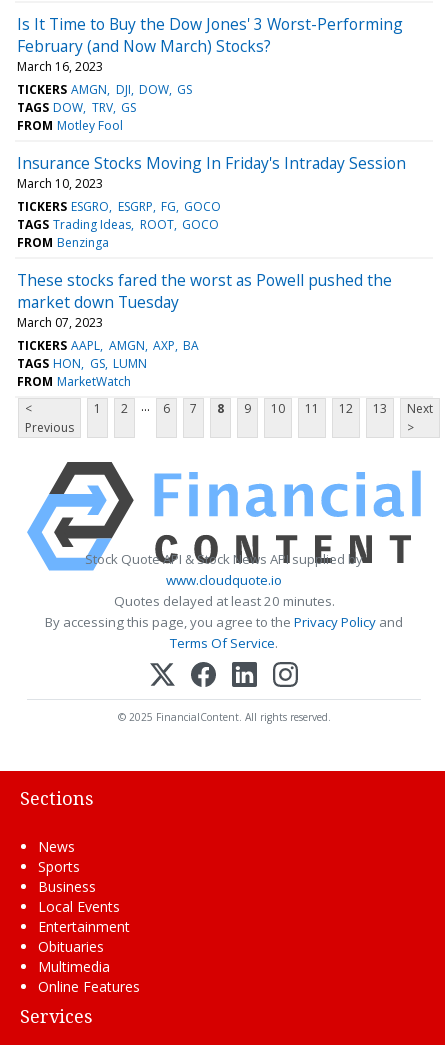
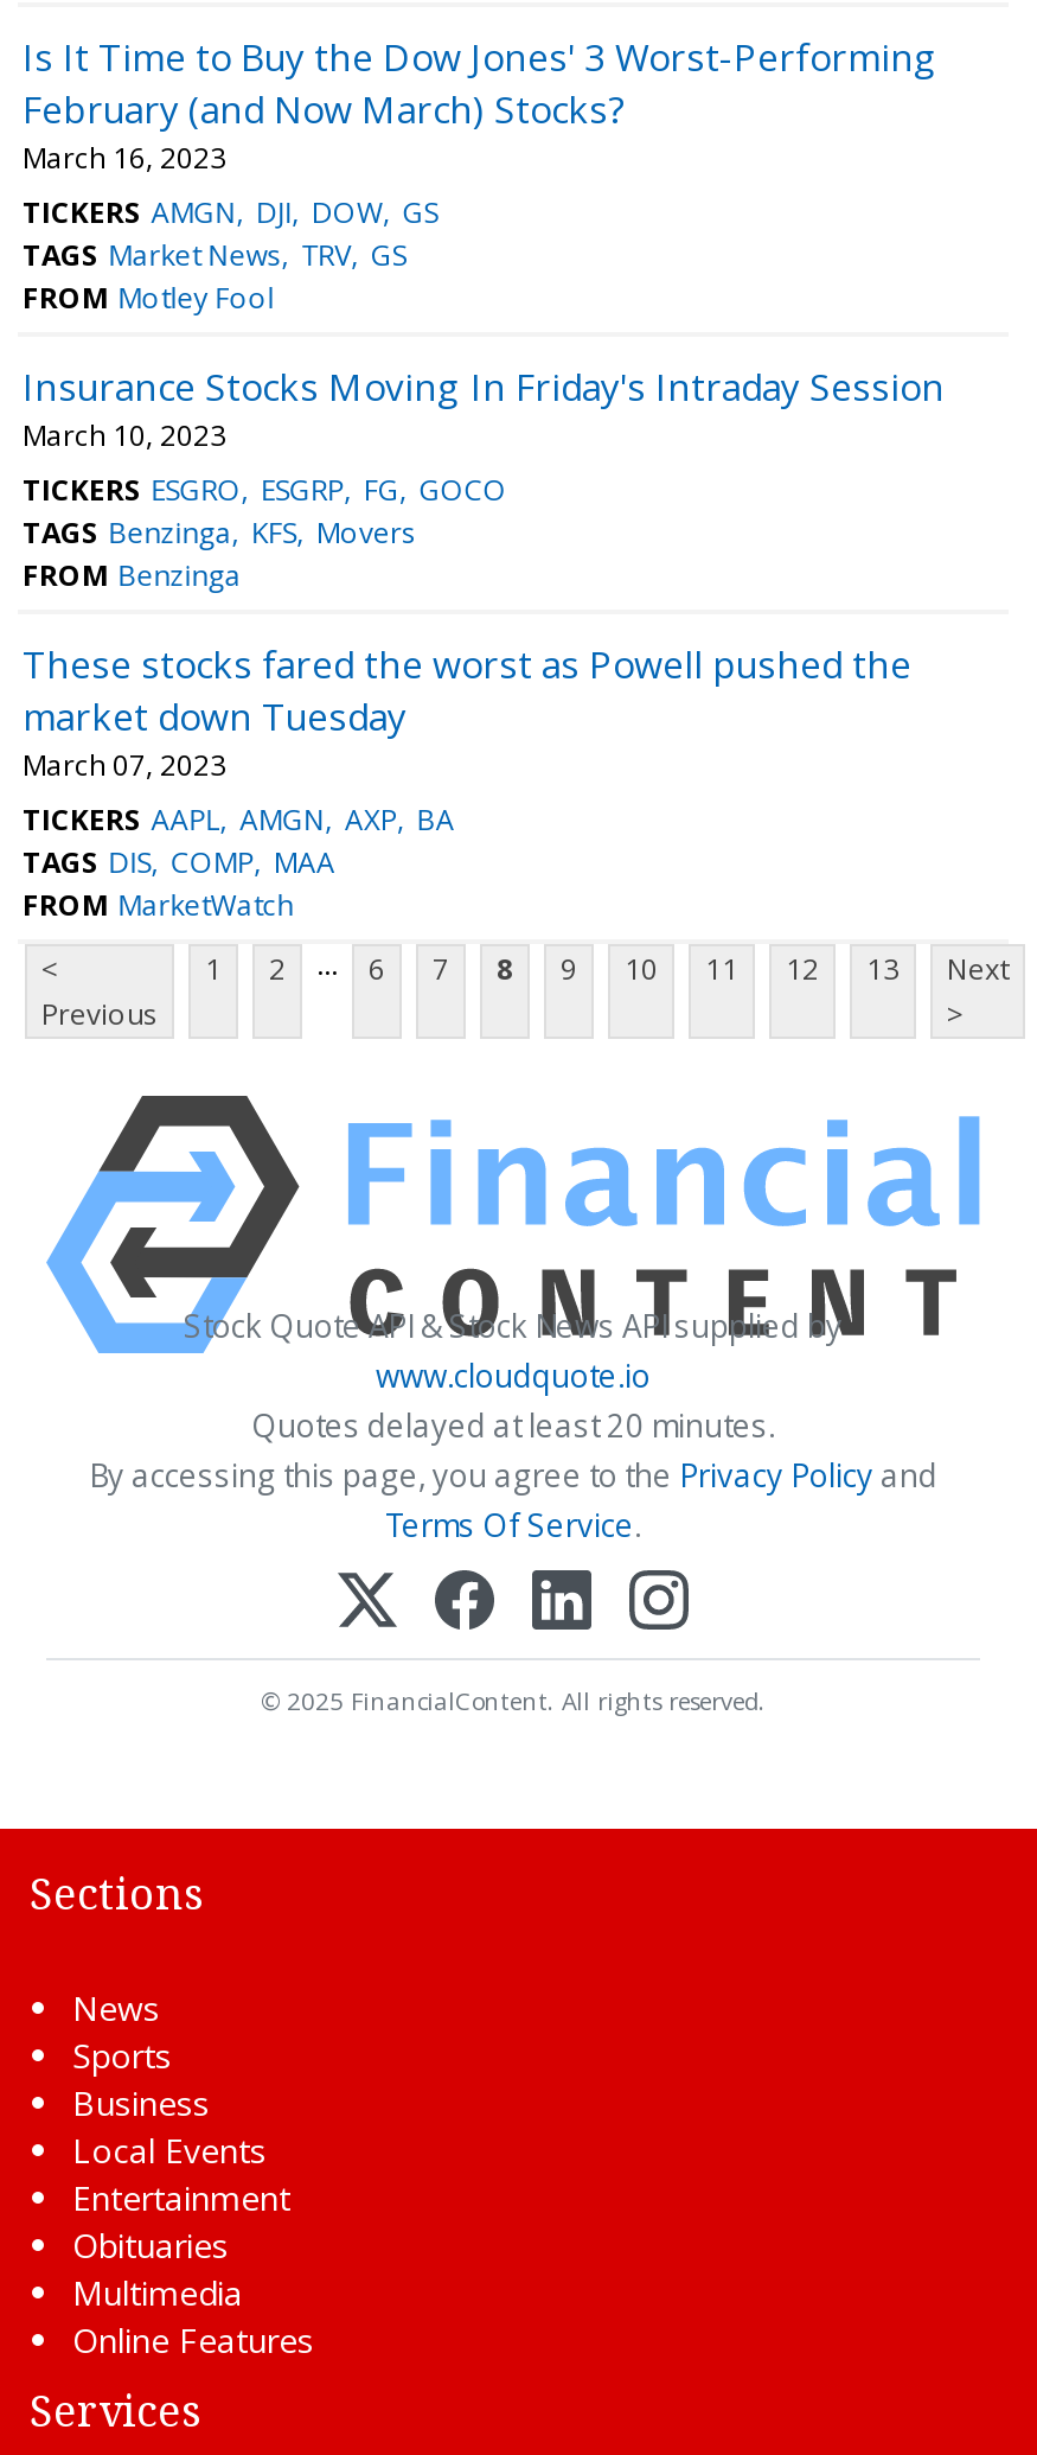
- TAGS DOW TRV GS
+ TAGS Market News TRV GS

- TAGS Trading Ideas ROOT GOCO
+ TAGS Benzinga KFS Movers

- TAGS HON GS LUMN
+ TAGS DIS COMP MAA
